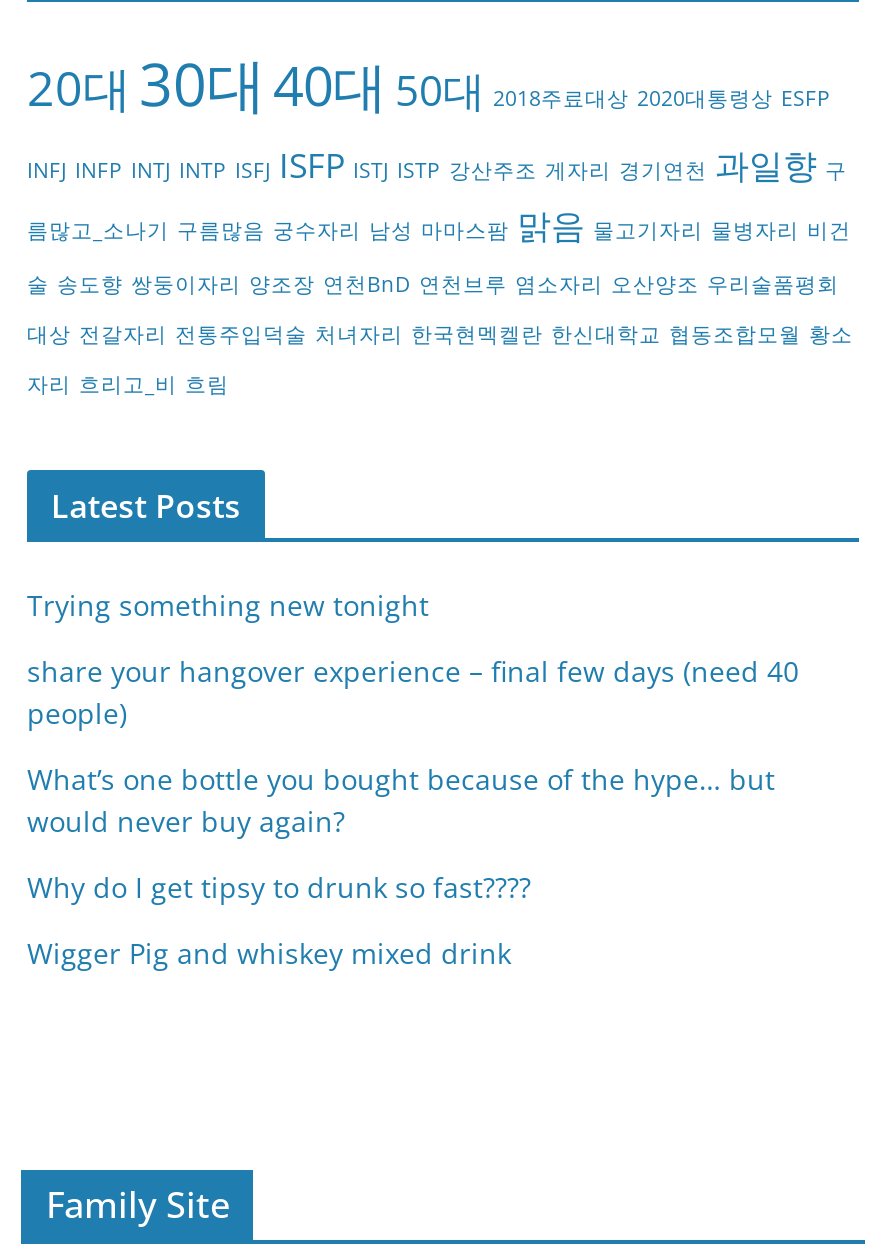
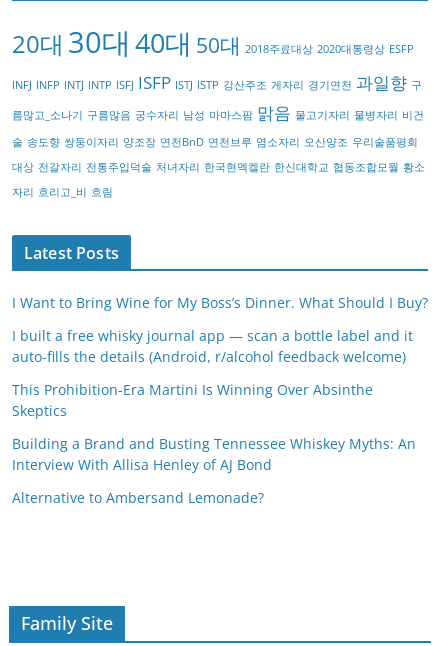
- Trying something new tonight
+ I Want to Bring Wine for My Boss’s Dinner. What Should I Buy?

- share your hangover experience – final few days (need 40
- people)
+ I built a free whisky journal app — scan a bottle label and it
+ auto-fills the details (Android, r/alcohol feedback welcome)

- What’s one bottle you bought because of the hype… but
- would never buy again?
+ This Prohibition-Era Martini Is Winning Over Absinthe
+ Skeptics

- Why do I get tipsy to drunk so fast????
+ Building a Brand and Busting Tennessee Whiskey Myths: An
+ Interview With Allisa Henley of AJ Bond

- Wigger Pig and whiskey mixed drink
+ Alternative to Ambersand Lemonade?
